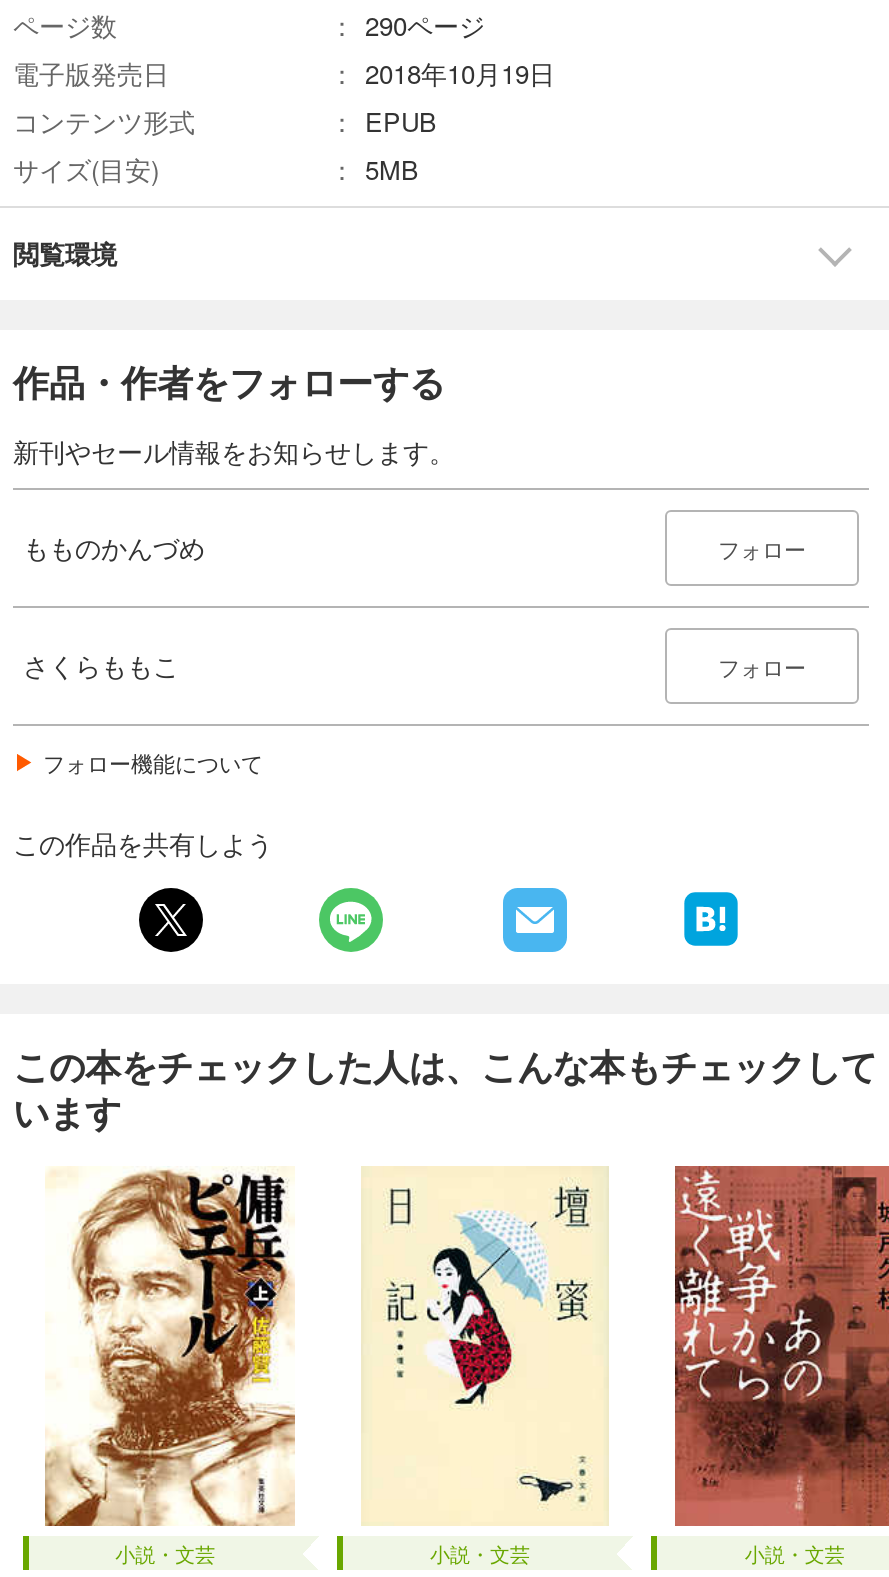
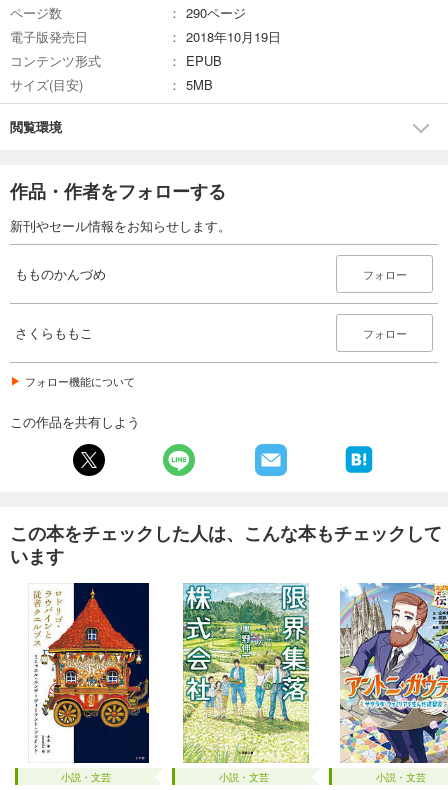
- [image]
+ [image]

- [image]
+ [image]

- [image]
+ [image]
